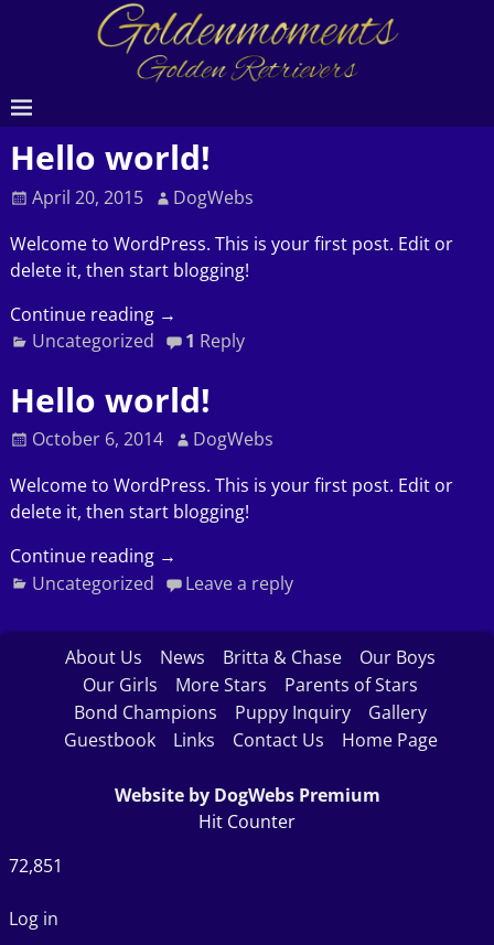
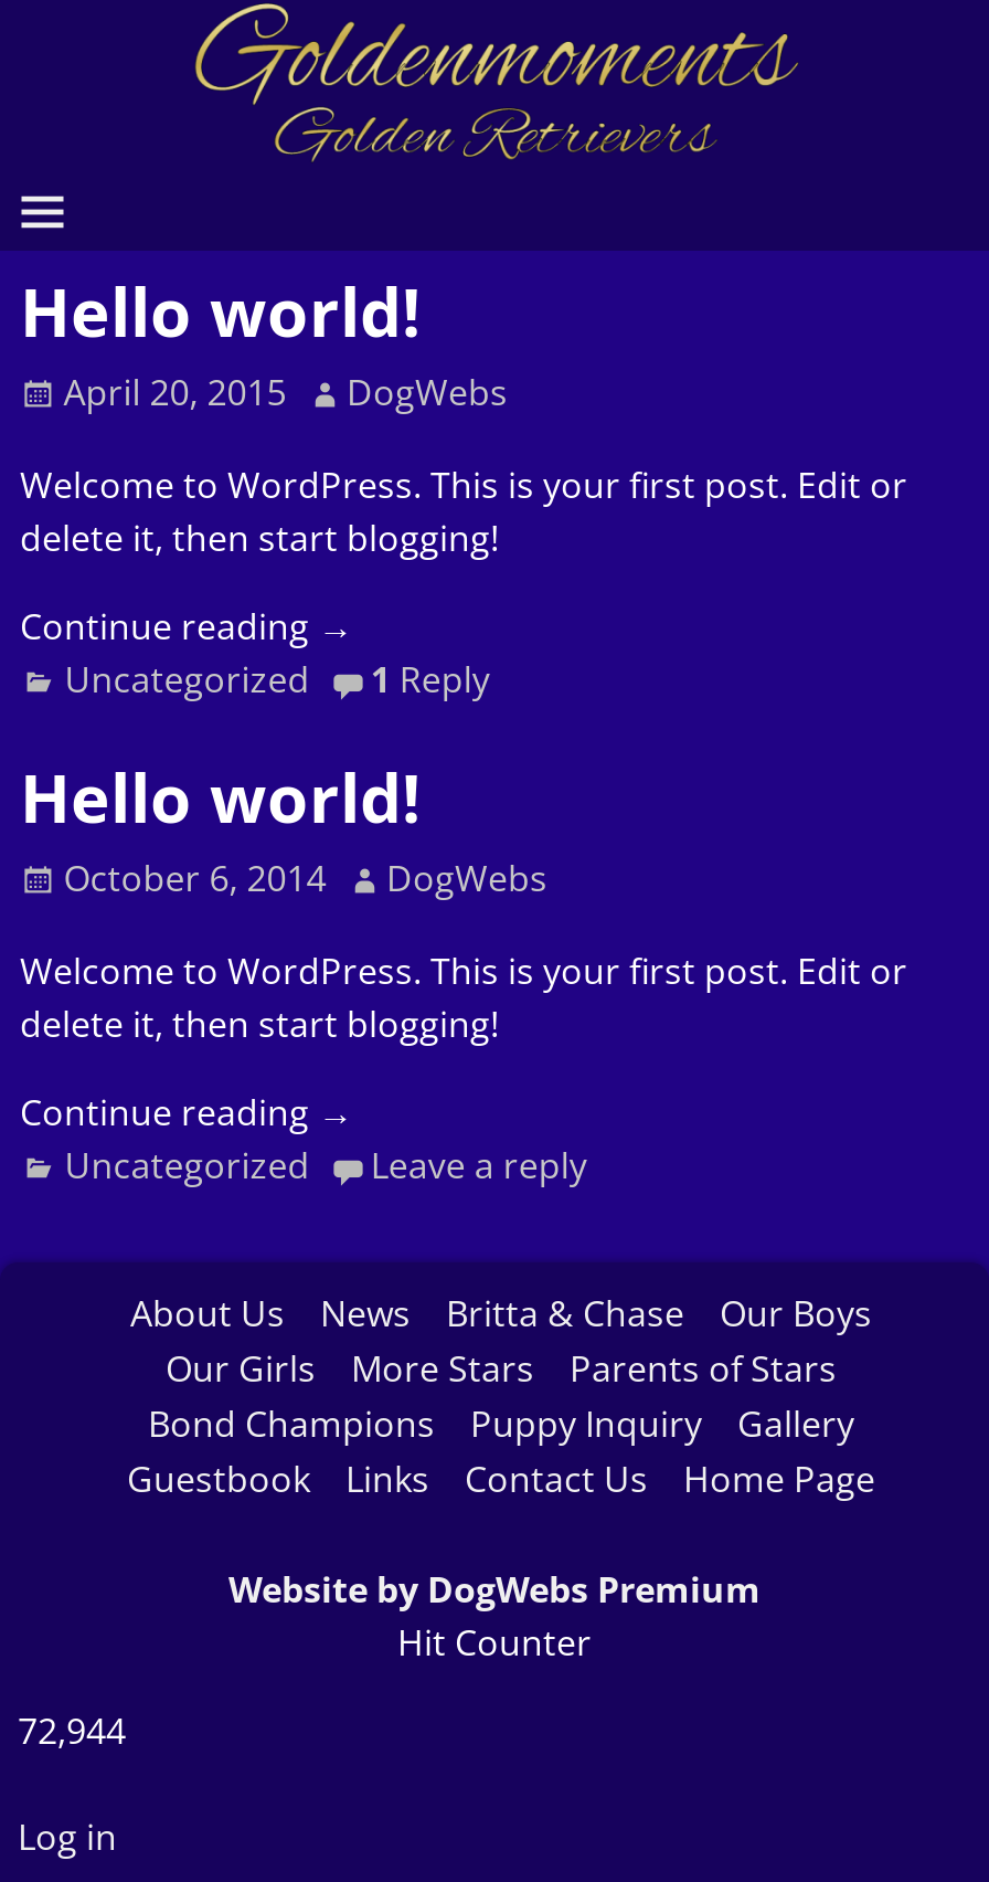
- 72,851
+ 72,944
